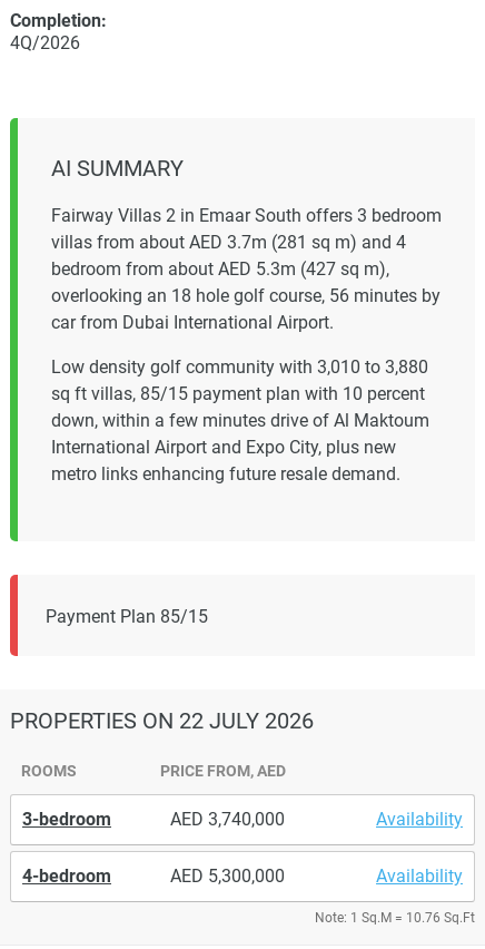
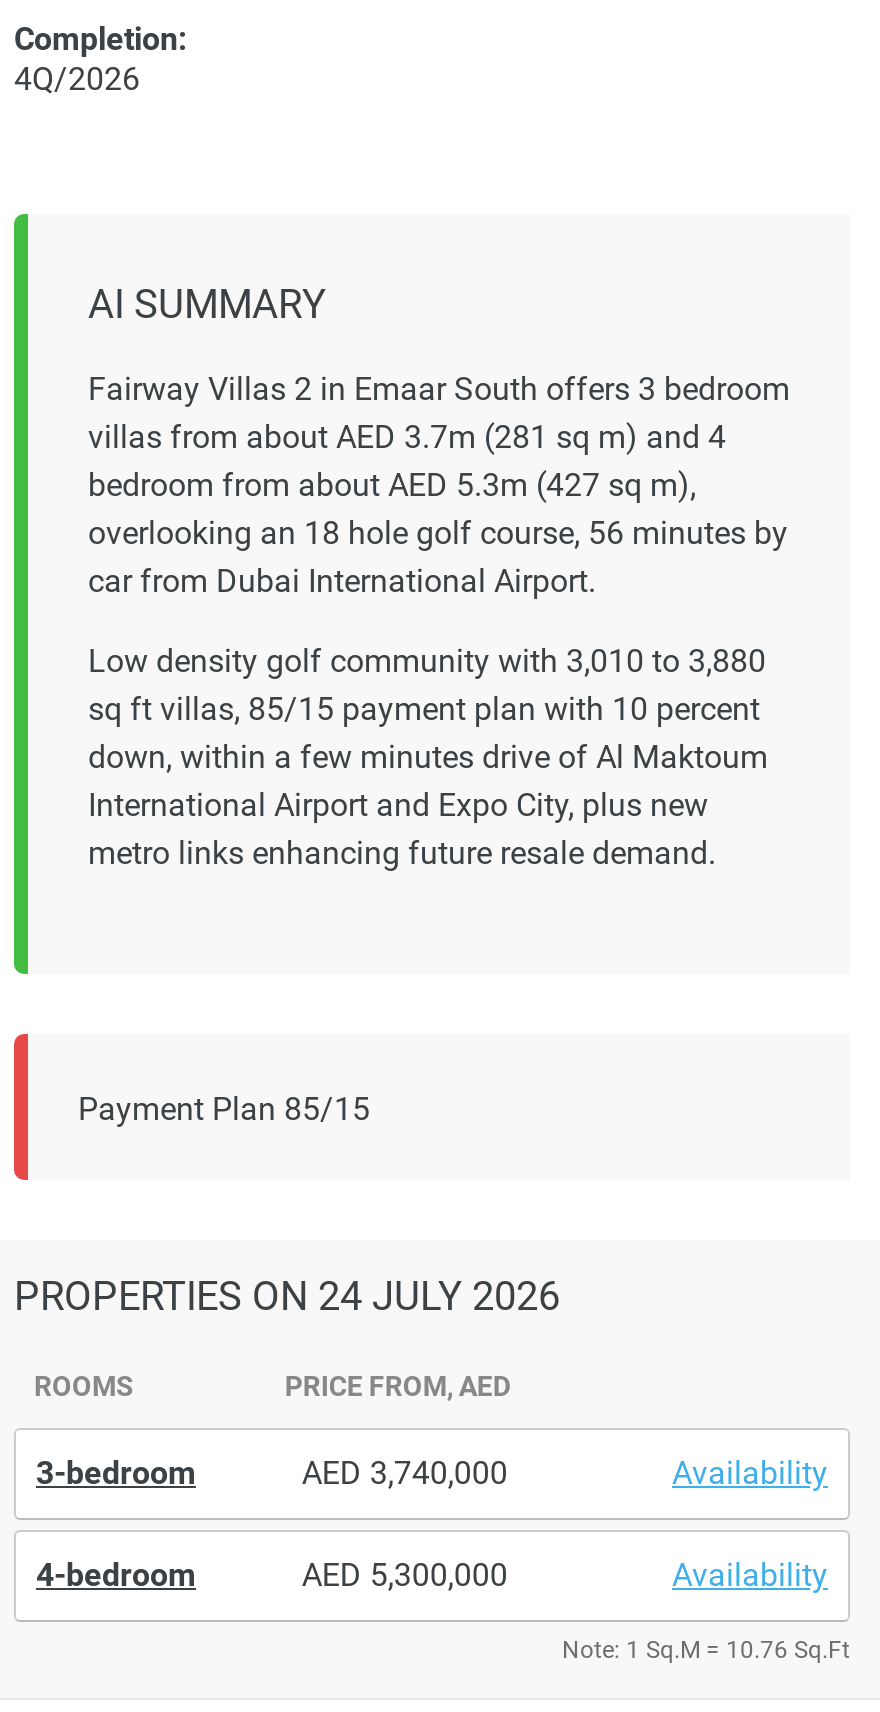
- PROPERTIES ON 22 JULY 2026
+ PROPERTIES ON 24 JULY 2026
